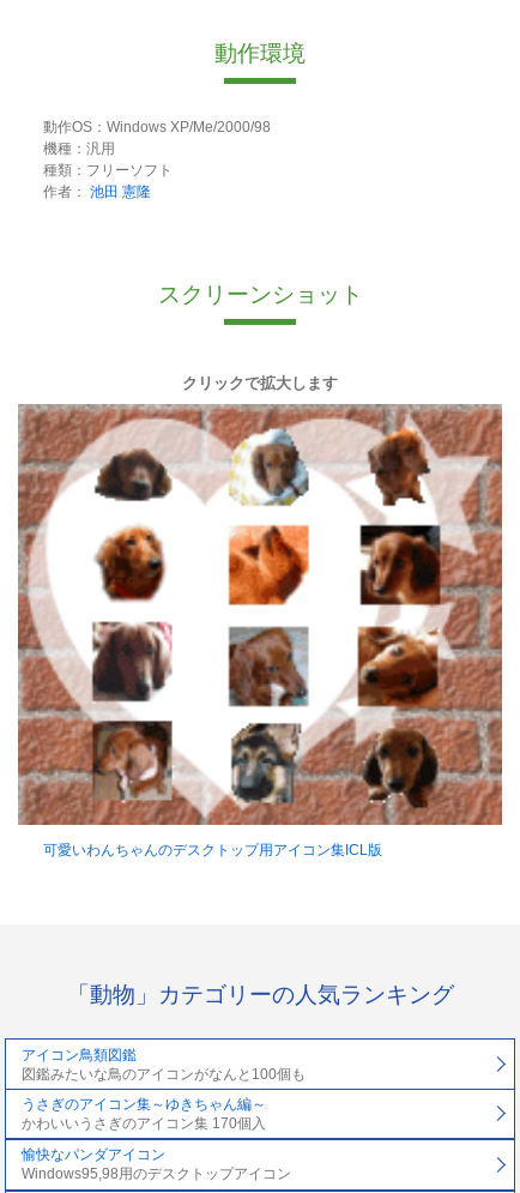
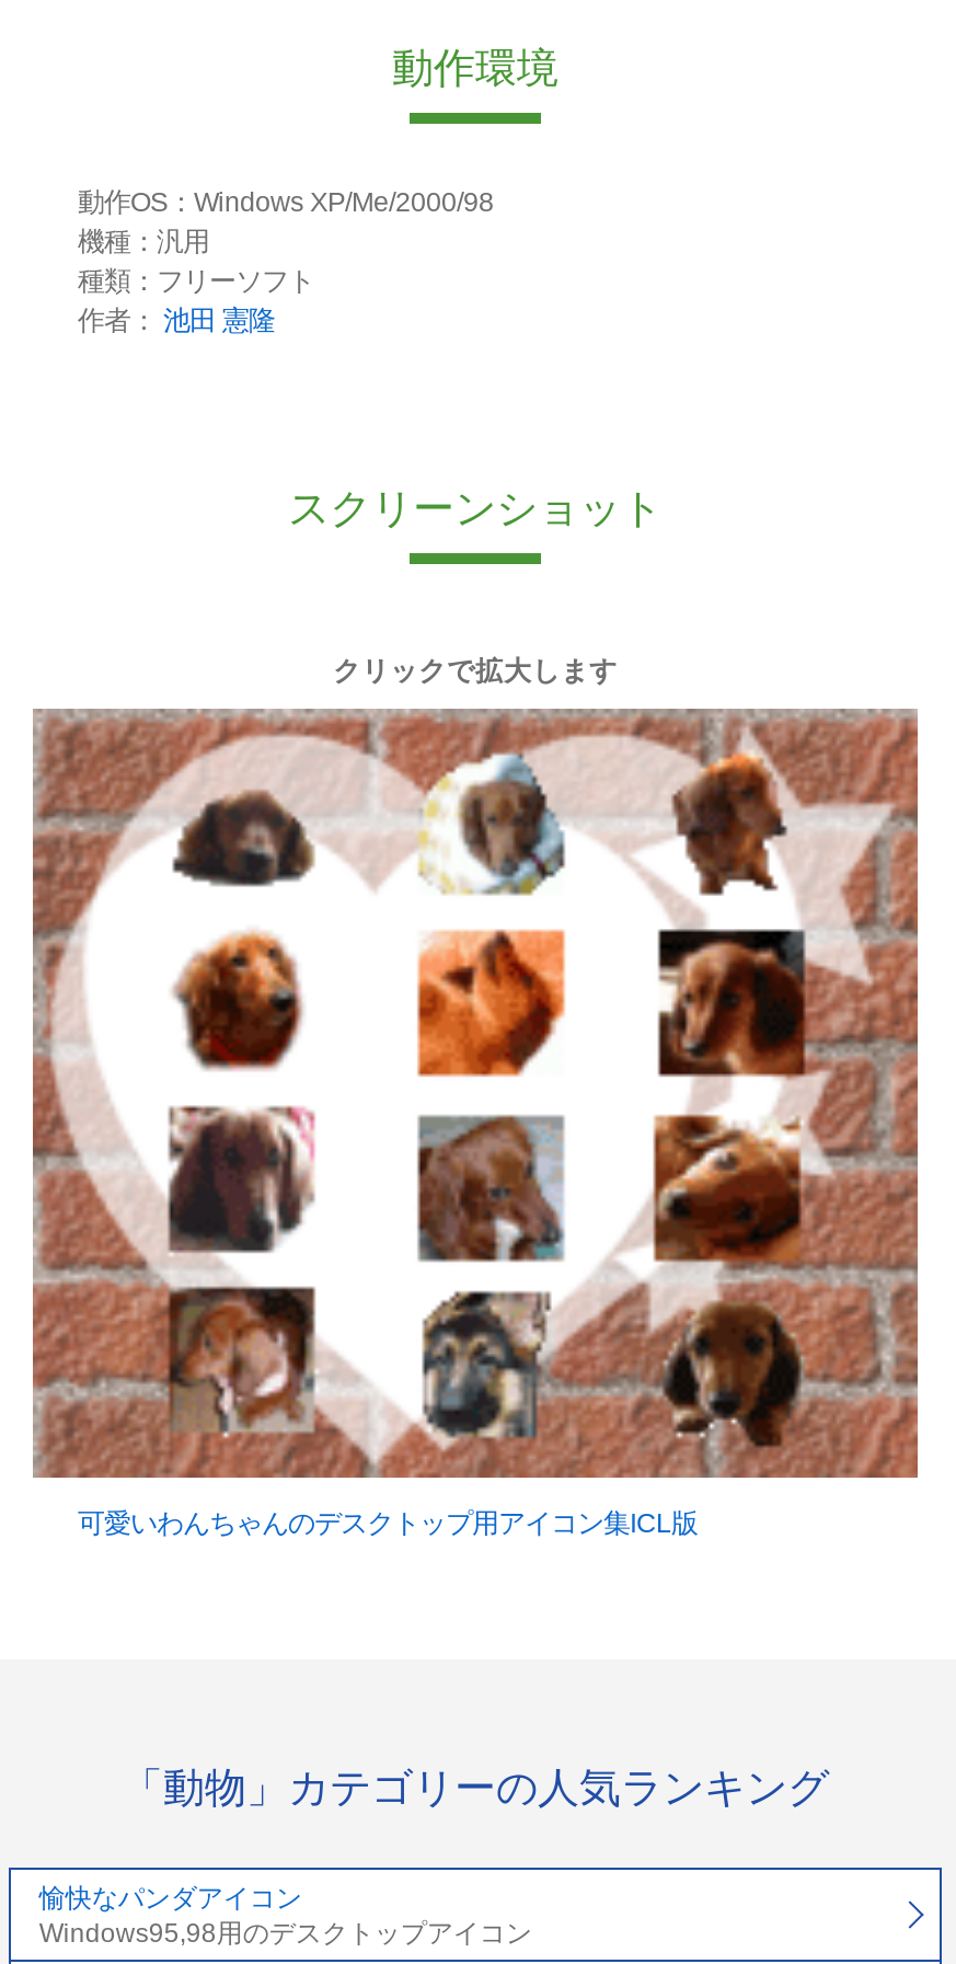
- アイコン鳥類図鑑
- 図鑑みたいな鳥のアイコンがなんと100個も
- うさぎのアイコン集～ゆきちゃん編～
- かわいいうさぎのアイコン集 170個入
